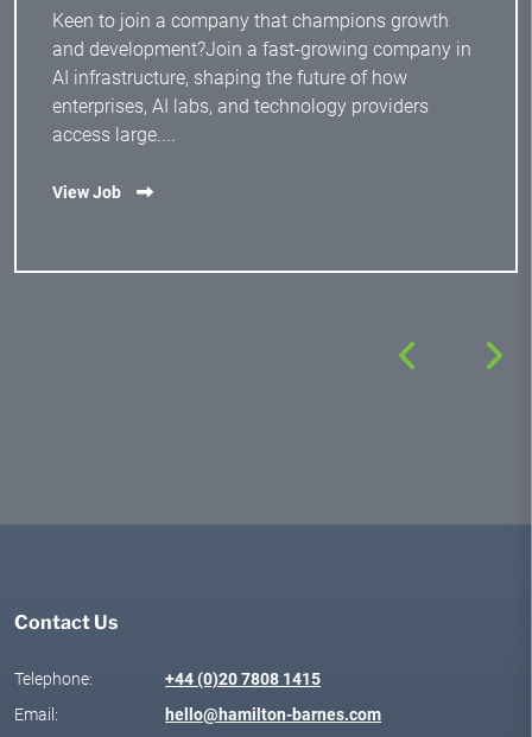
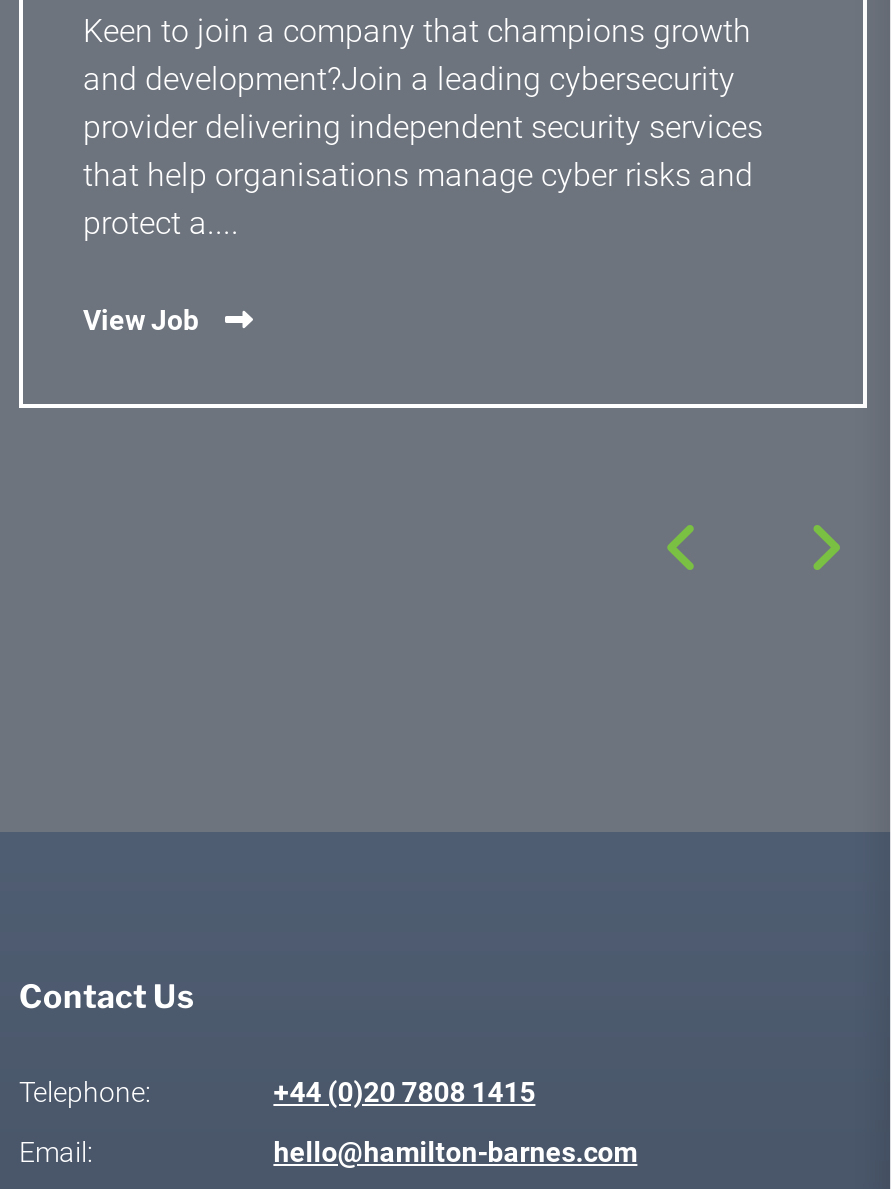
- and development?Join a fast-growing company in
- AI infrastructure, shaping the future of how
- enterprises, AI labs, and technology providers
- access large....
+ and development?Join a leading cybersecurity
+ provider delivering independent security services
+ that help organisations manage cyber risks and
+ protect a....
